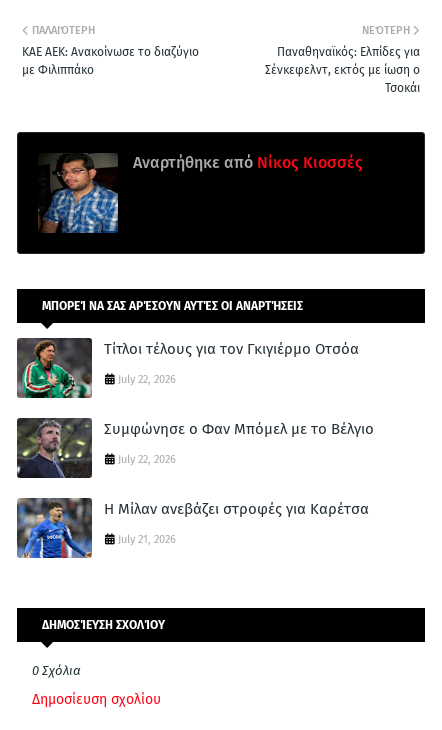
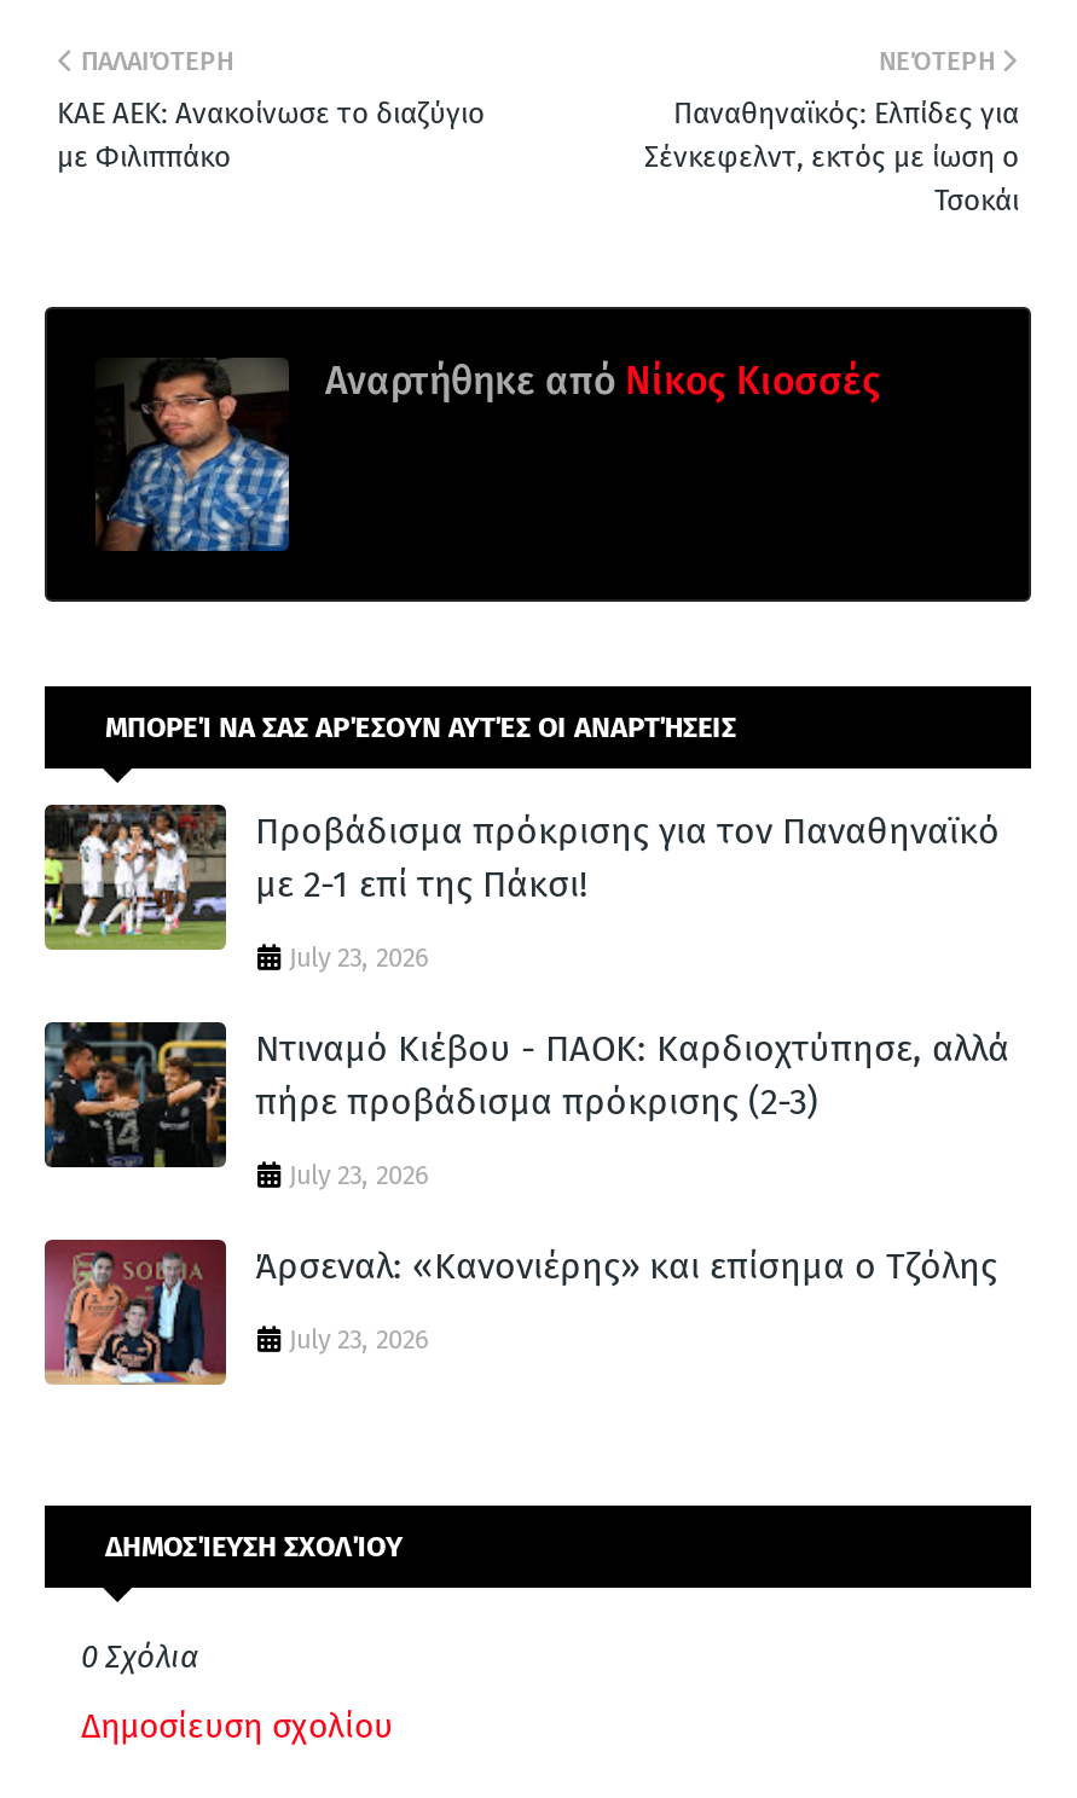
- [image]
- Τίτλοι τέλους για τον Γκιγιέρμο Οτσόα
+ [image]
+ Προβάδισμα πρόκρισης για τον Παναθηναϊκό
+ με 2-1 επί της Πάκσι!

- July 22, 2026
+ July 23, 2026

- [image]
- Συμφώνησε ο Φαν Μπόμελ με το Βέλγιο
+ [image]
+ Ντιναμό Κιέβου - ΠΑΟΚ: Καρδιοχτύπησε, αλλά
+ πήρε προβάδισμα πρόκρισης (2-3)

- July 22, 2026
+ July 23, 2026

- [image]
- Η Μίλαν ανεβάζει στροφές για Καρέτσα
+ [image]
+ Άρσεναλ: «Κανονιέρης» και επίσημα ο Τζόλης

- July 21, 2026
+ July 23, 2026
